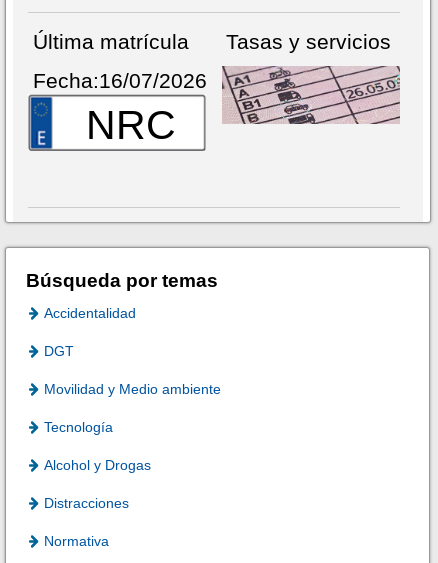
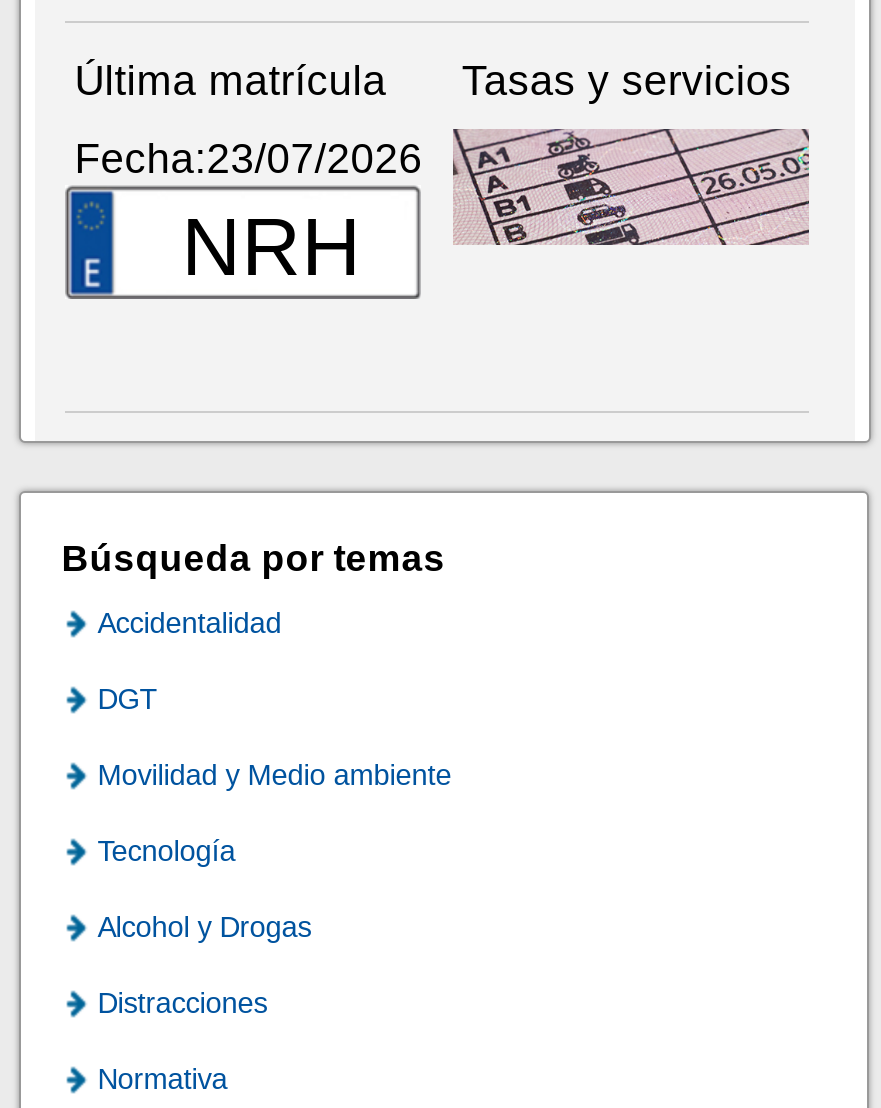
- Fecha:16/07/2026
- NRC
+ Fecha:23/07/2026
+ NRH
